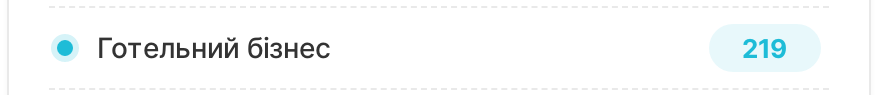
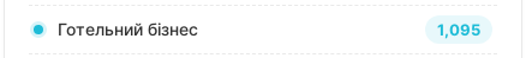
- 219
+ 1,095
